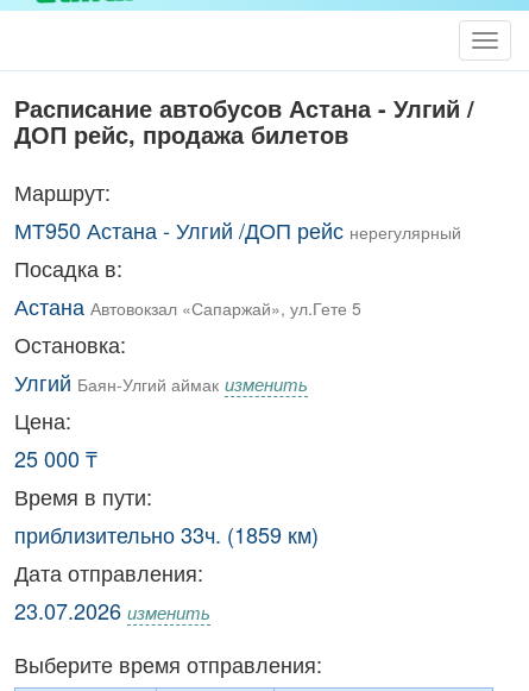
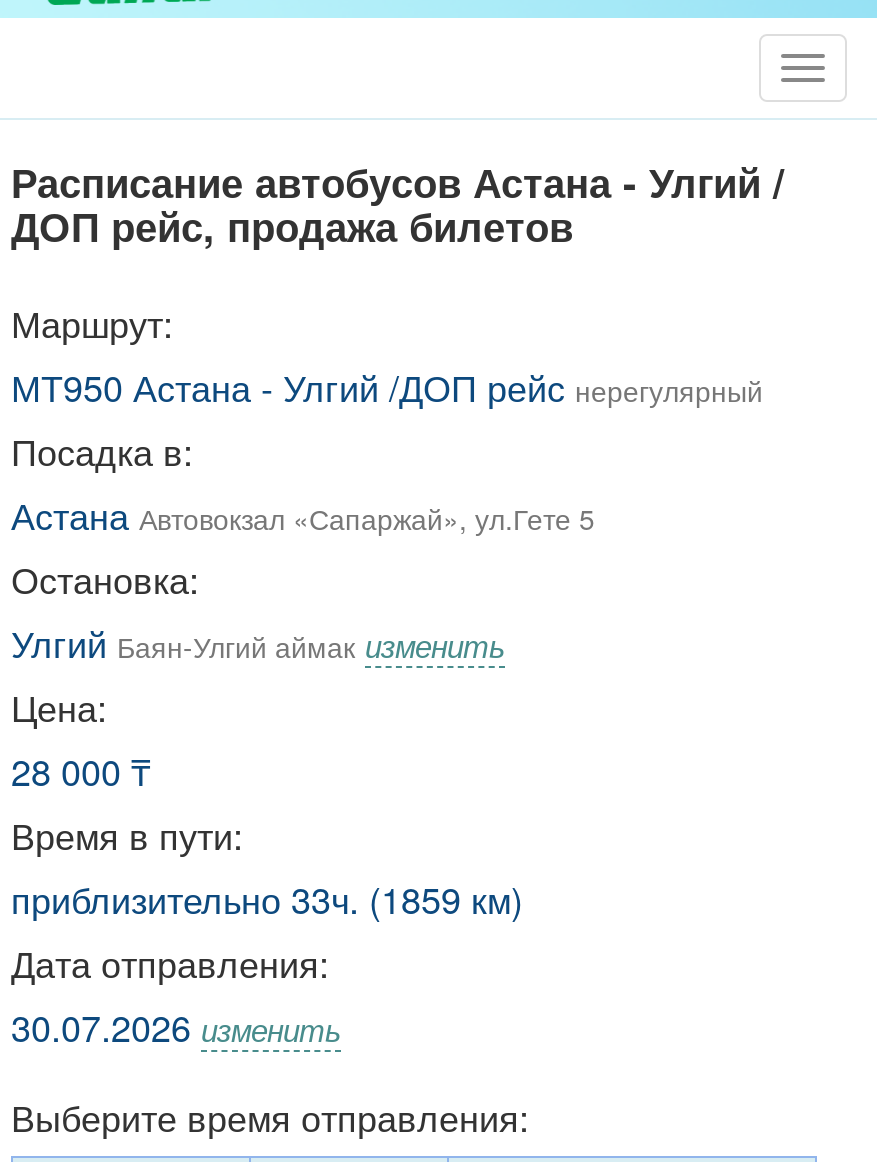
- 25 000 ₸
+ 28 000 ₸

- 23.07.2026 изменить
+ 30.07.2026 изменить
